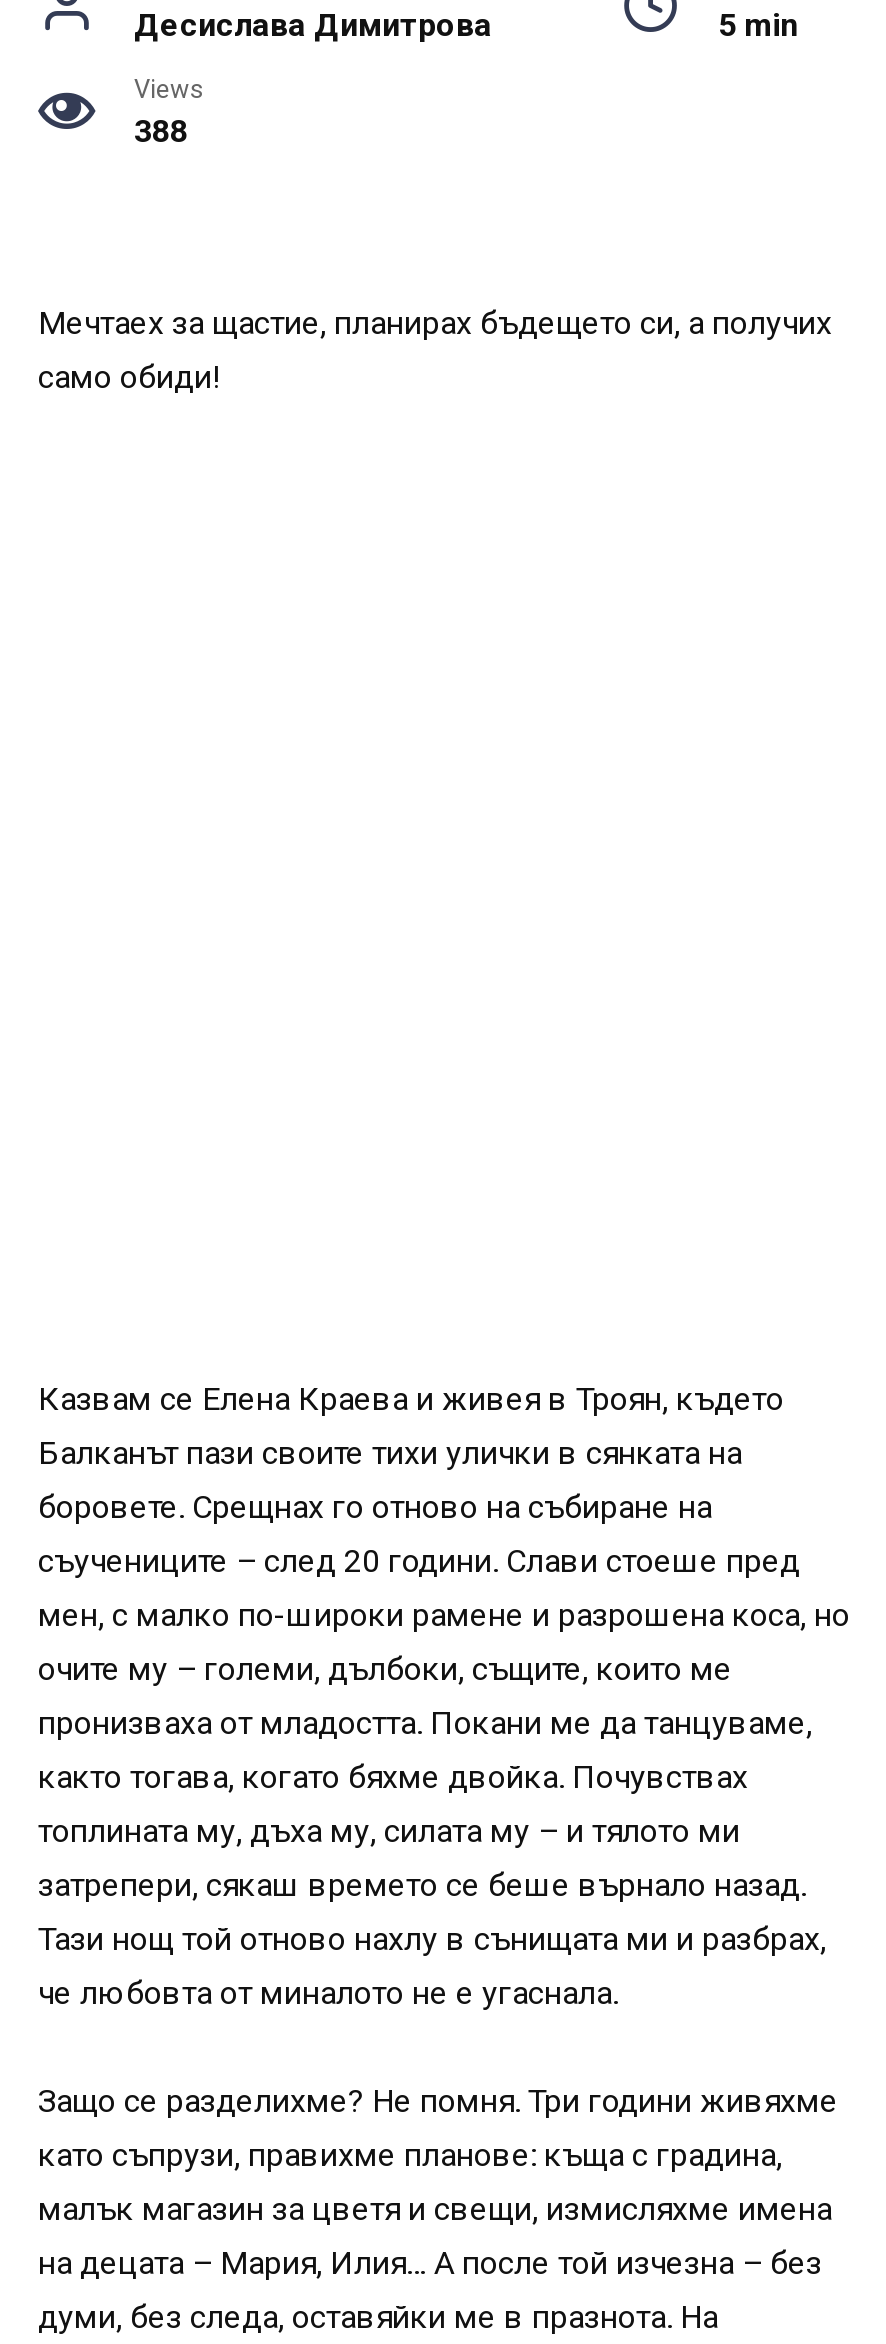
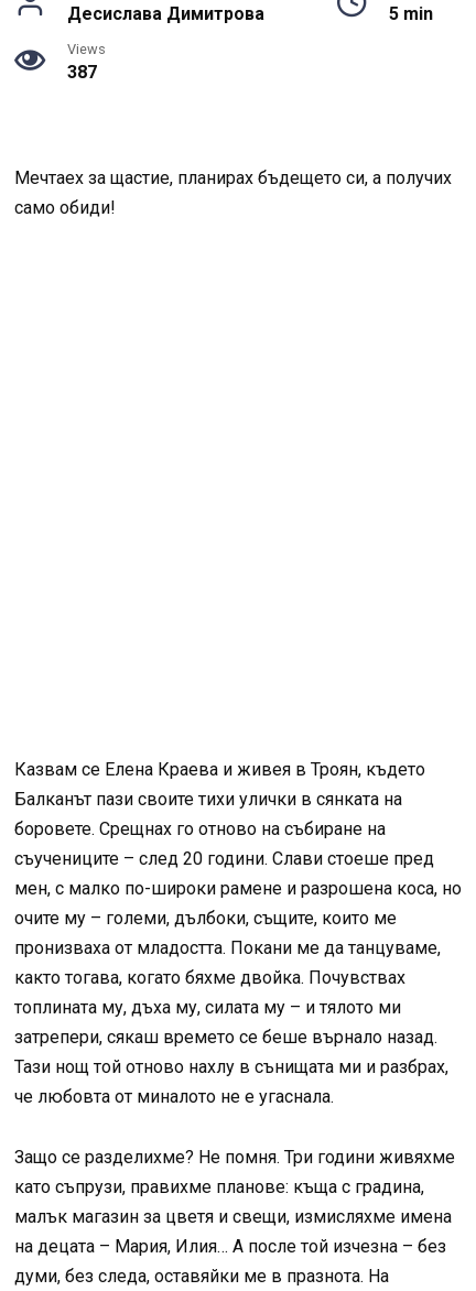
- 388
+ 387
